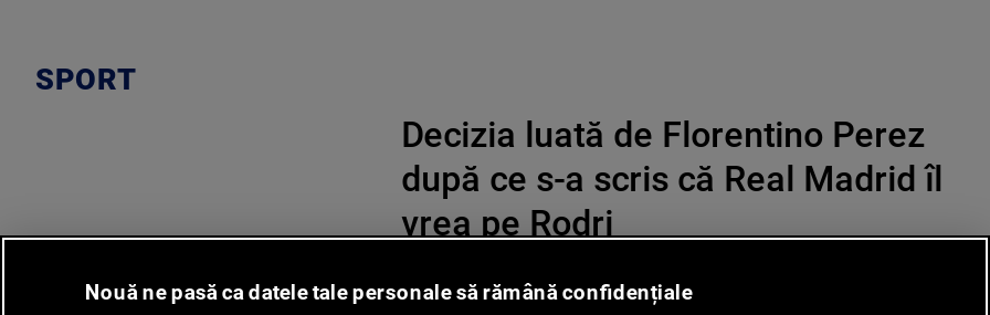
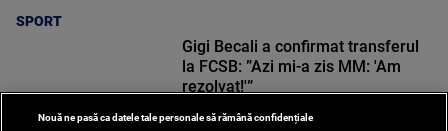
- Decizia luată de Florentino Perez
- după ce s-a scris că Real Madrid îl
- vrea pe Rodri
+ Gigi Becali a confirmat transferul
+ la FCSB: ”Azi mi-a zis MM: 'Am
+ rezolvat!'”
